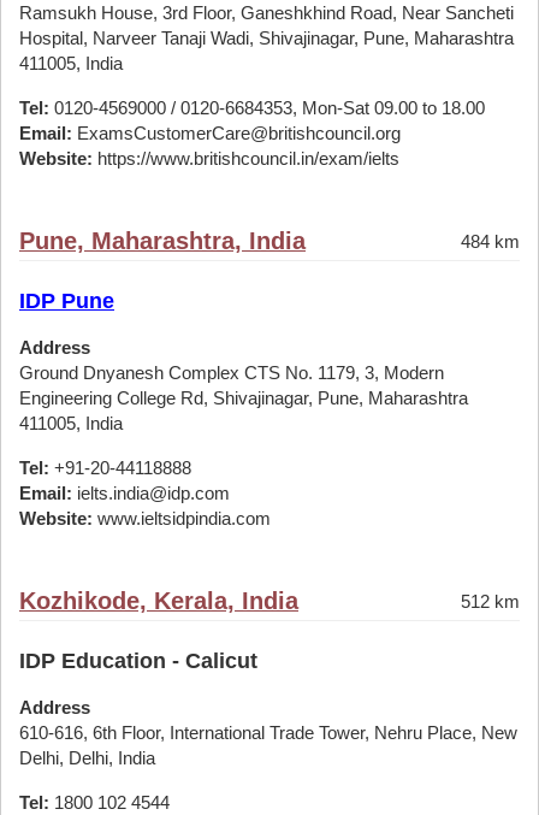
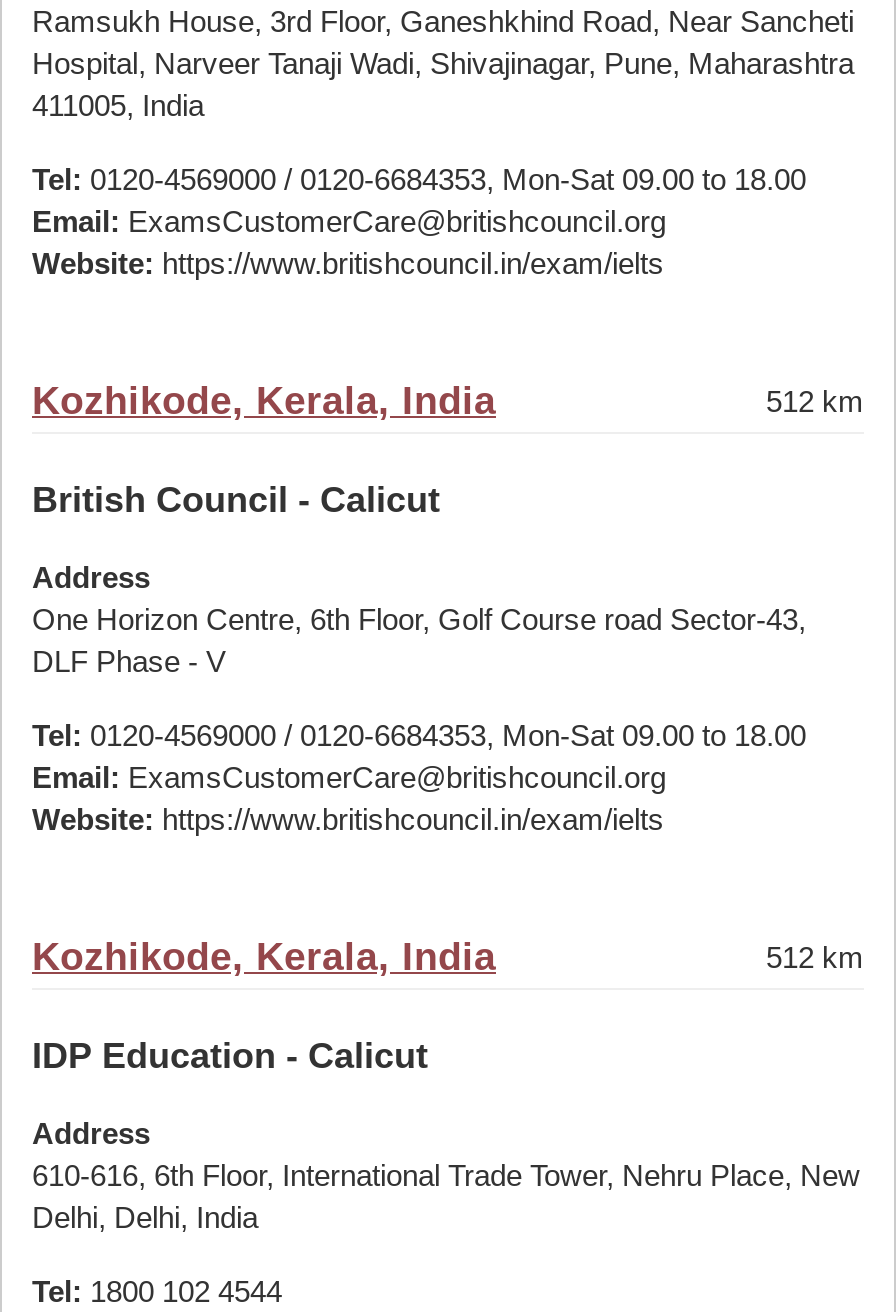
- Pune, Maharashtra, India
- 484 km
+ Kozhikode, Kerala, India
+ 512 km

- IDP Pune
+ British Council - Calicut

- Ground Dnyanesh Complex CTS No. 1179, 3, Modern
- Engineering College Rd, Shivajinagar, Pune, Maharashtra
- 411005, India
+ One Horizon Centre, 6th Floor, Golf Course road Sector-43,
+ DLF Phase - V

- Tel: +91-20-44118888
- Email: ielts.india@idp.com
- Website: www.ieltsidpindia.com
+ Tel: 0120-4569000 / 0120-6684353, Mon-Sat 09.00 to 18.00
+ Email: ExamsCustomerCare@britishcouncil.org
+ Website: https://www.britishcouncil.in/exam/ielts
